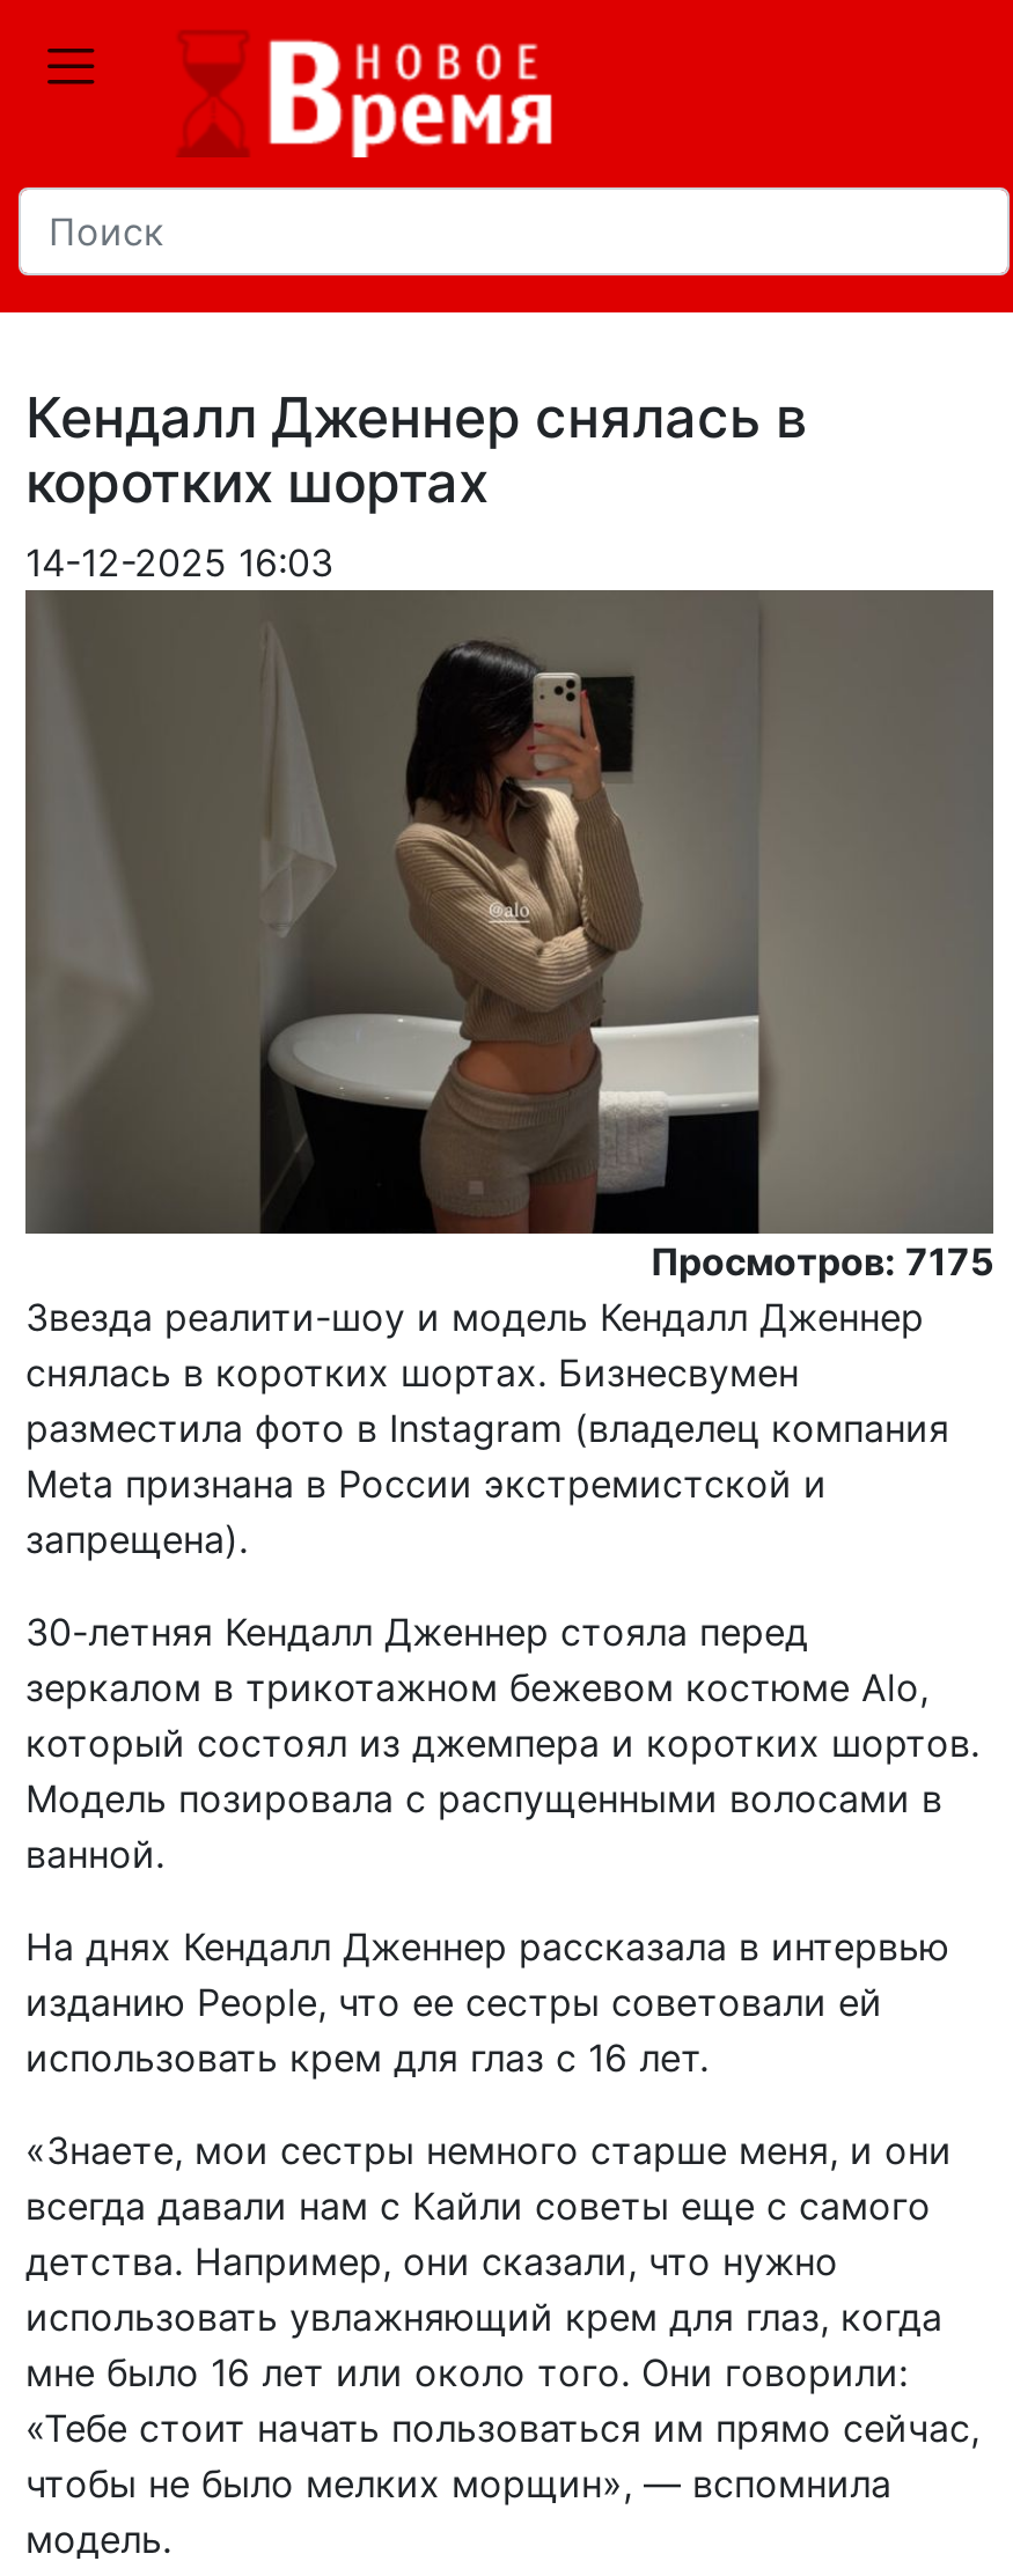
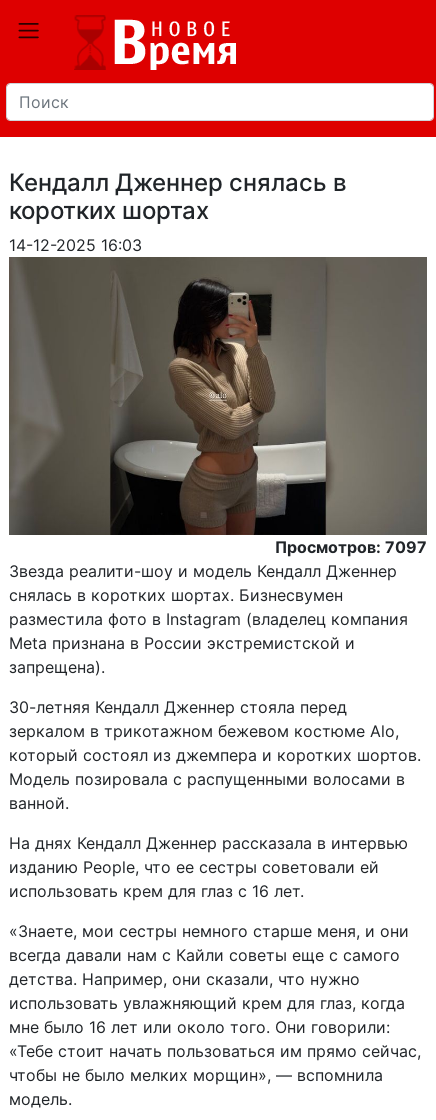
- Просмотров: 7175
+ Просмотров: 7097
